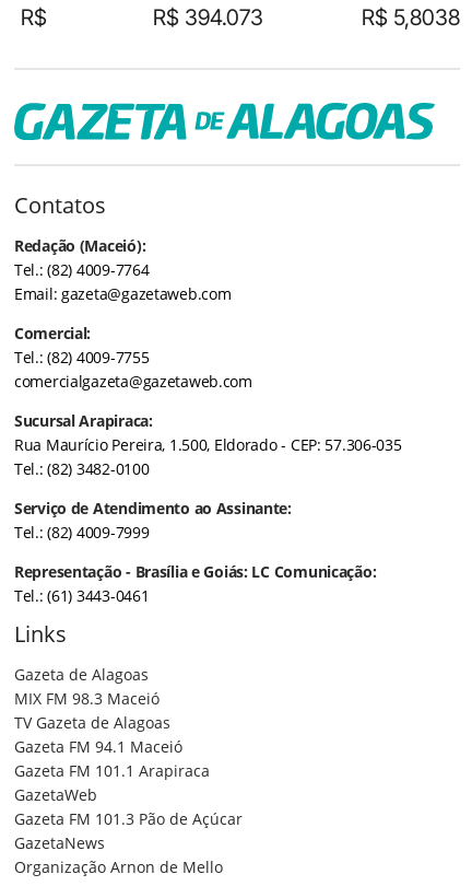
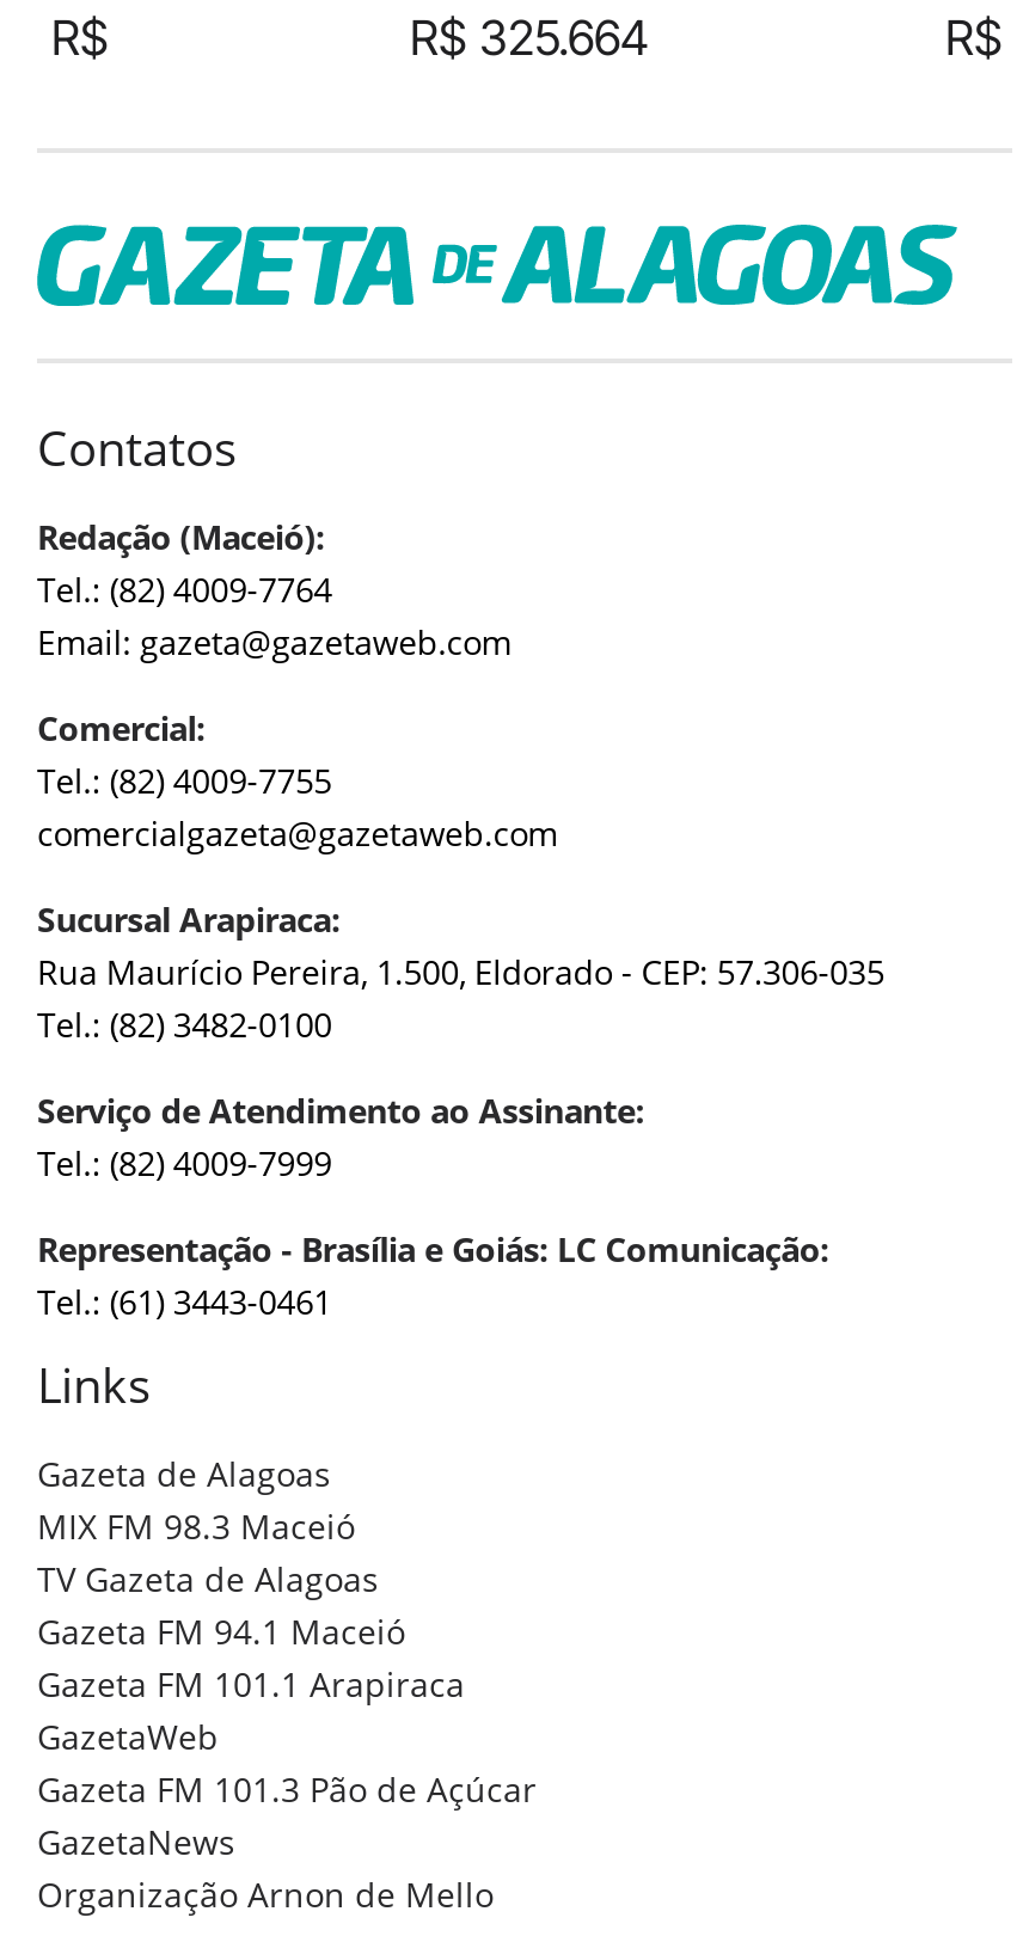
- R$ 394.073
+ R$ 325.664

- R$ 5,8038
+ R$
